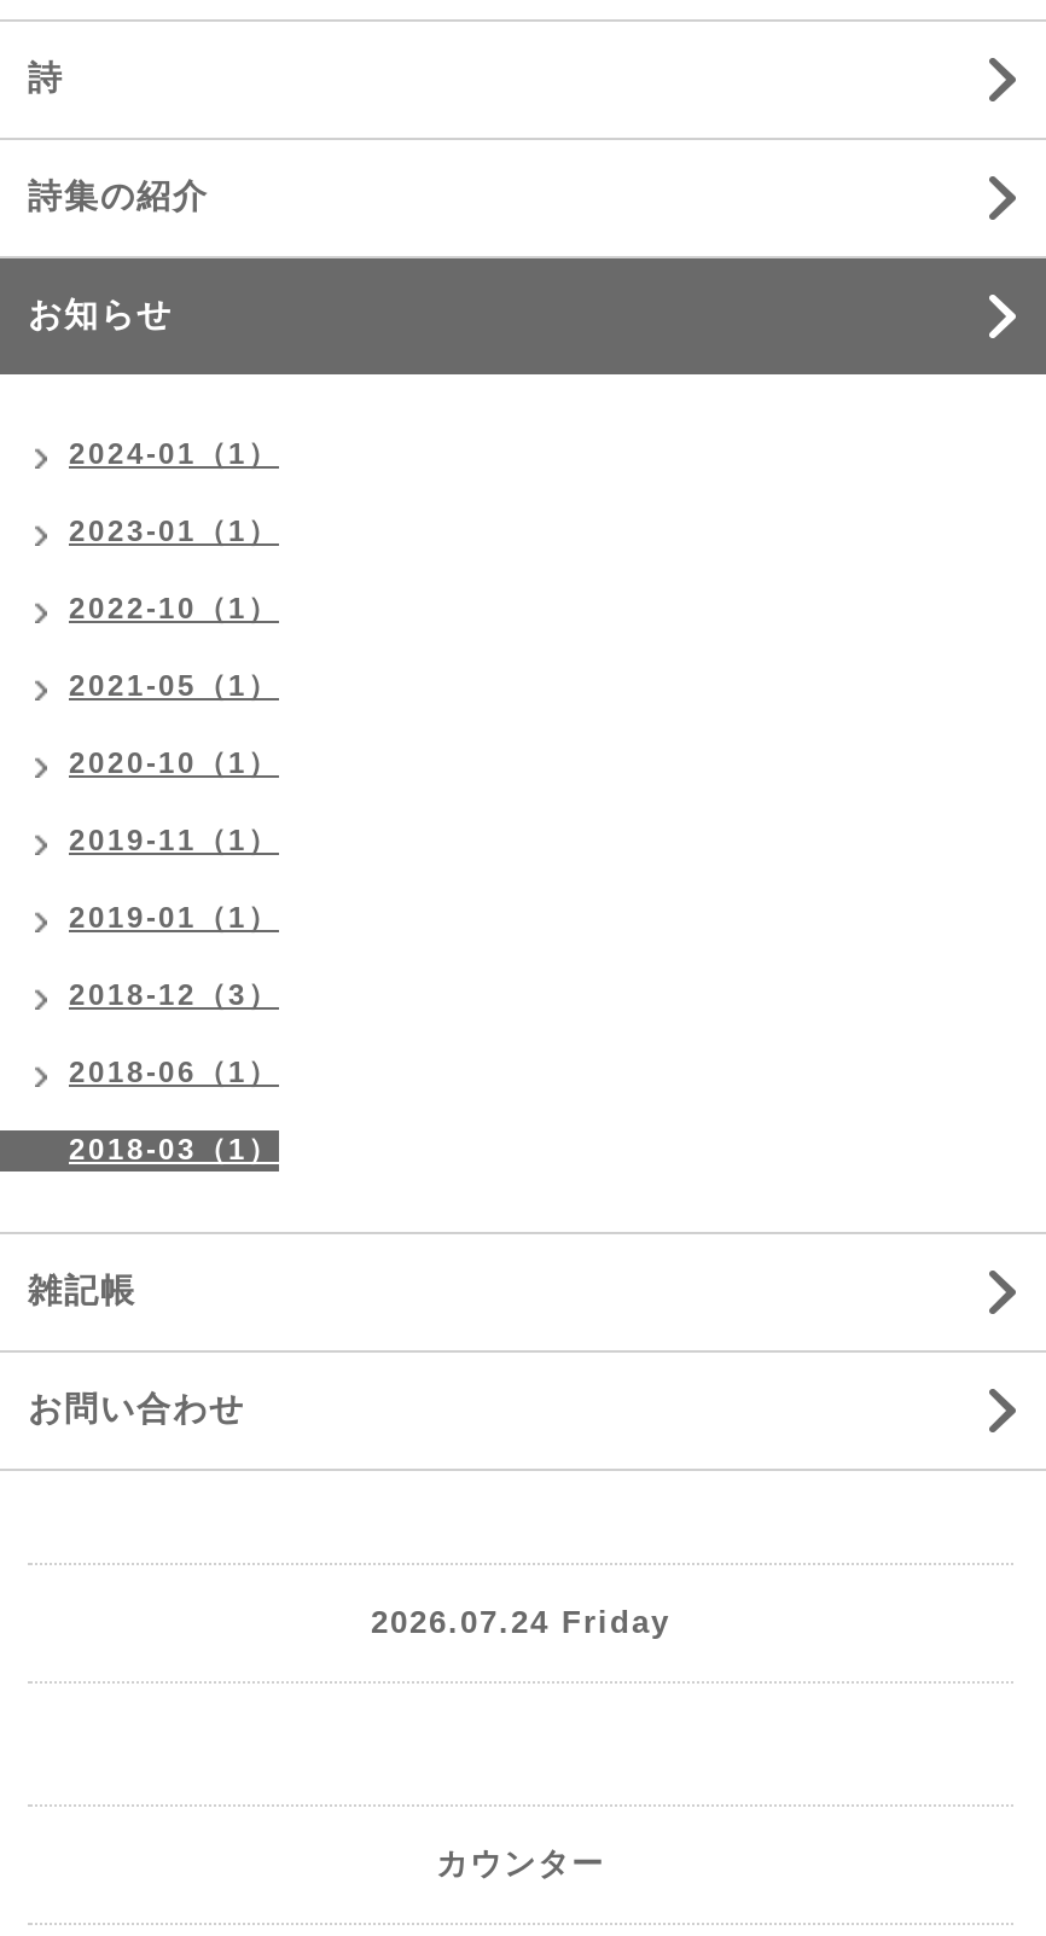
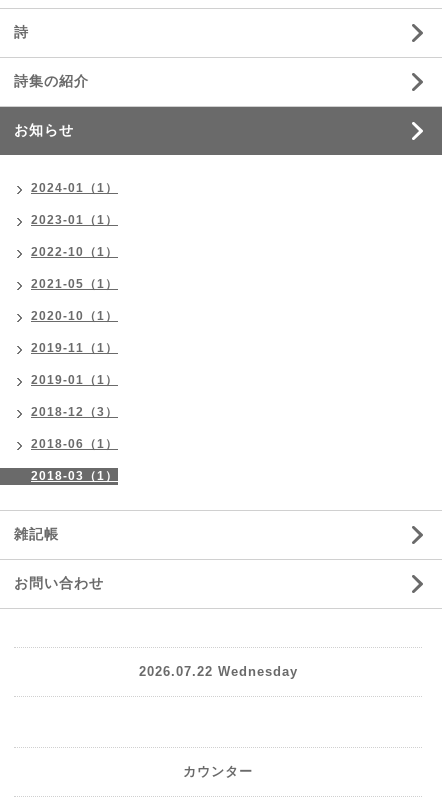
- 2026.07.24 Friday
+ 2026.07.22 Wednesday
